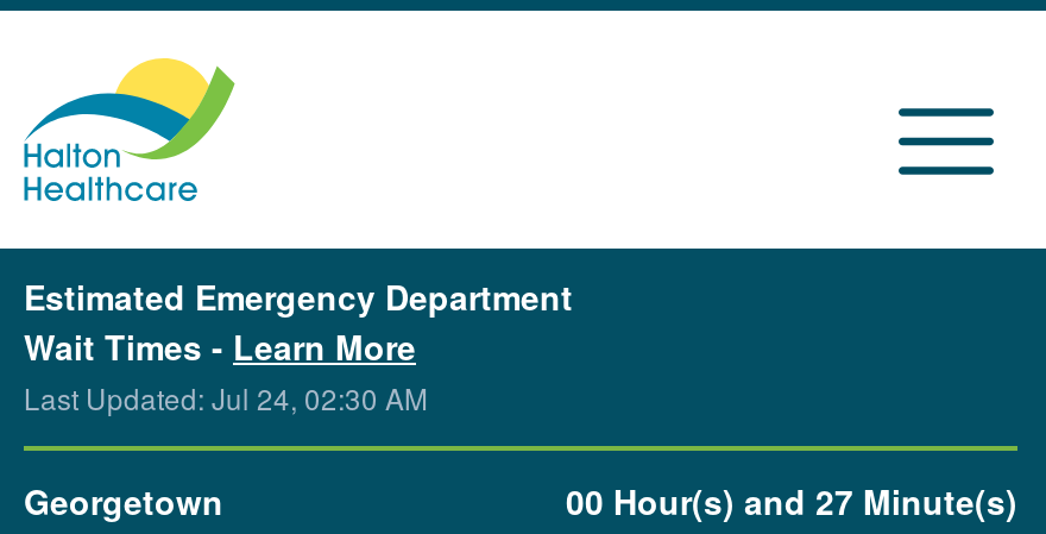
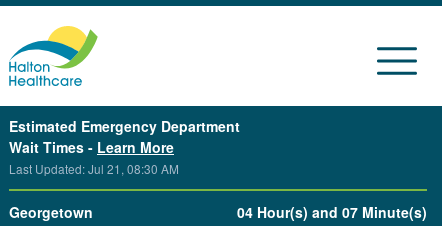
- Last Updated: Jul 24, 02:30 AM
+ Last Updated: Jul 21, 08:30 AM

- 00 Hour(s) and 27 Minute(s)
+ 04 Hour(s) and 07 Minute(s)
